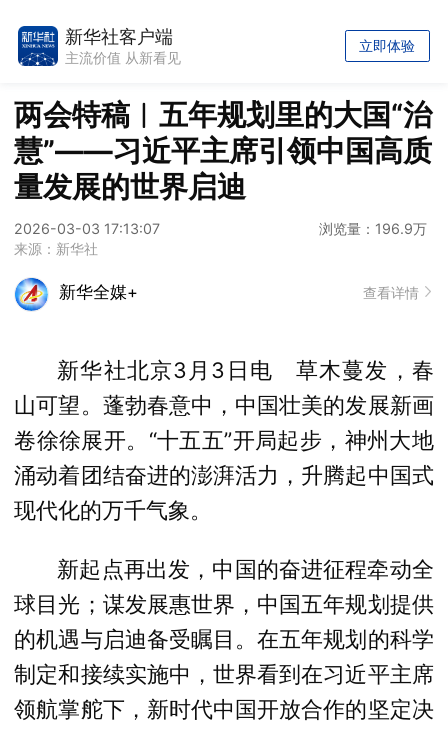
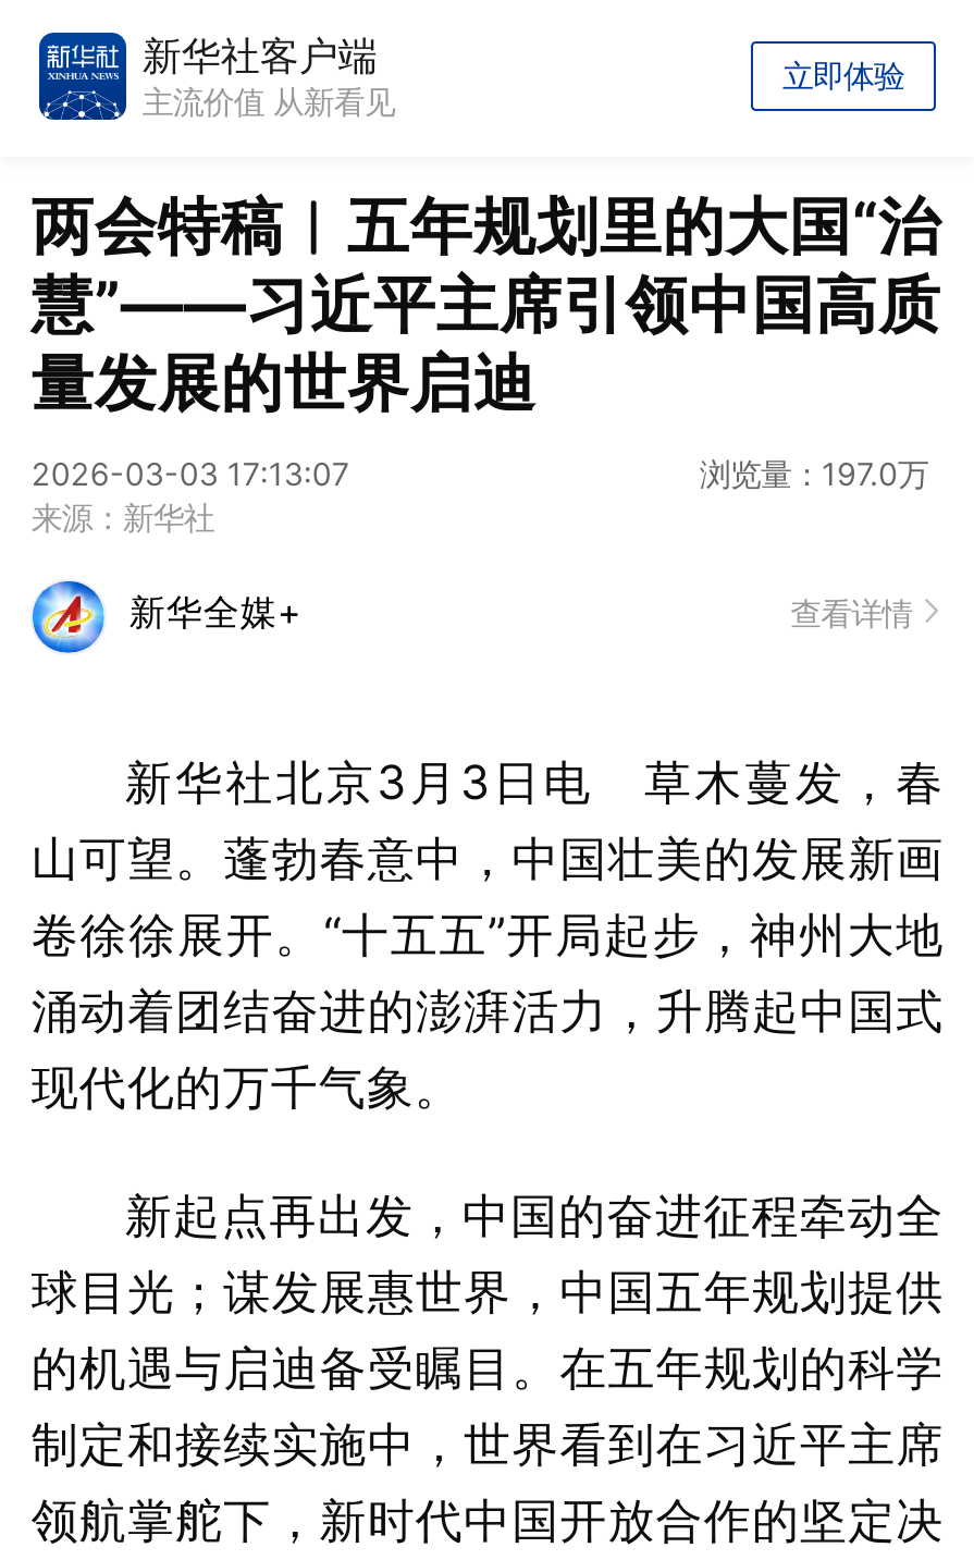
- 浏览量：196.9万
+ 浏览量：197.0万
